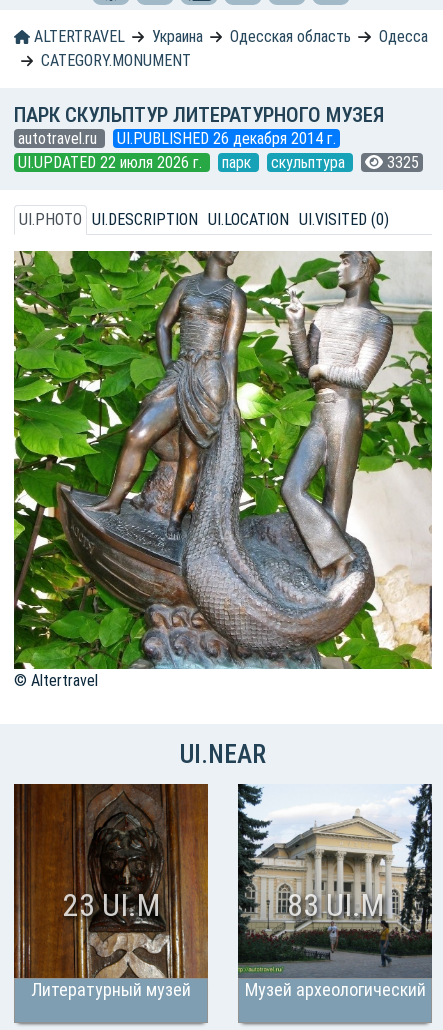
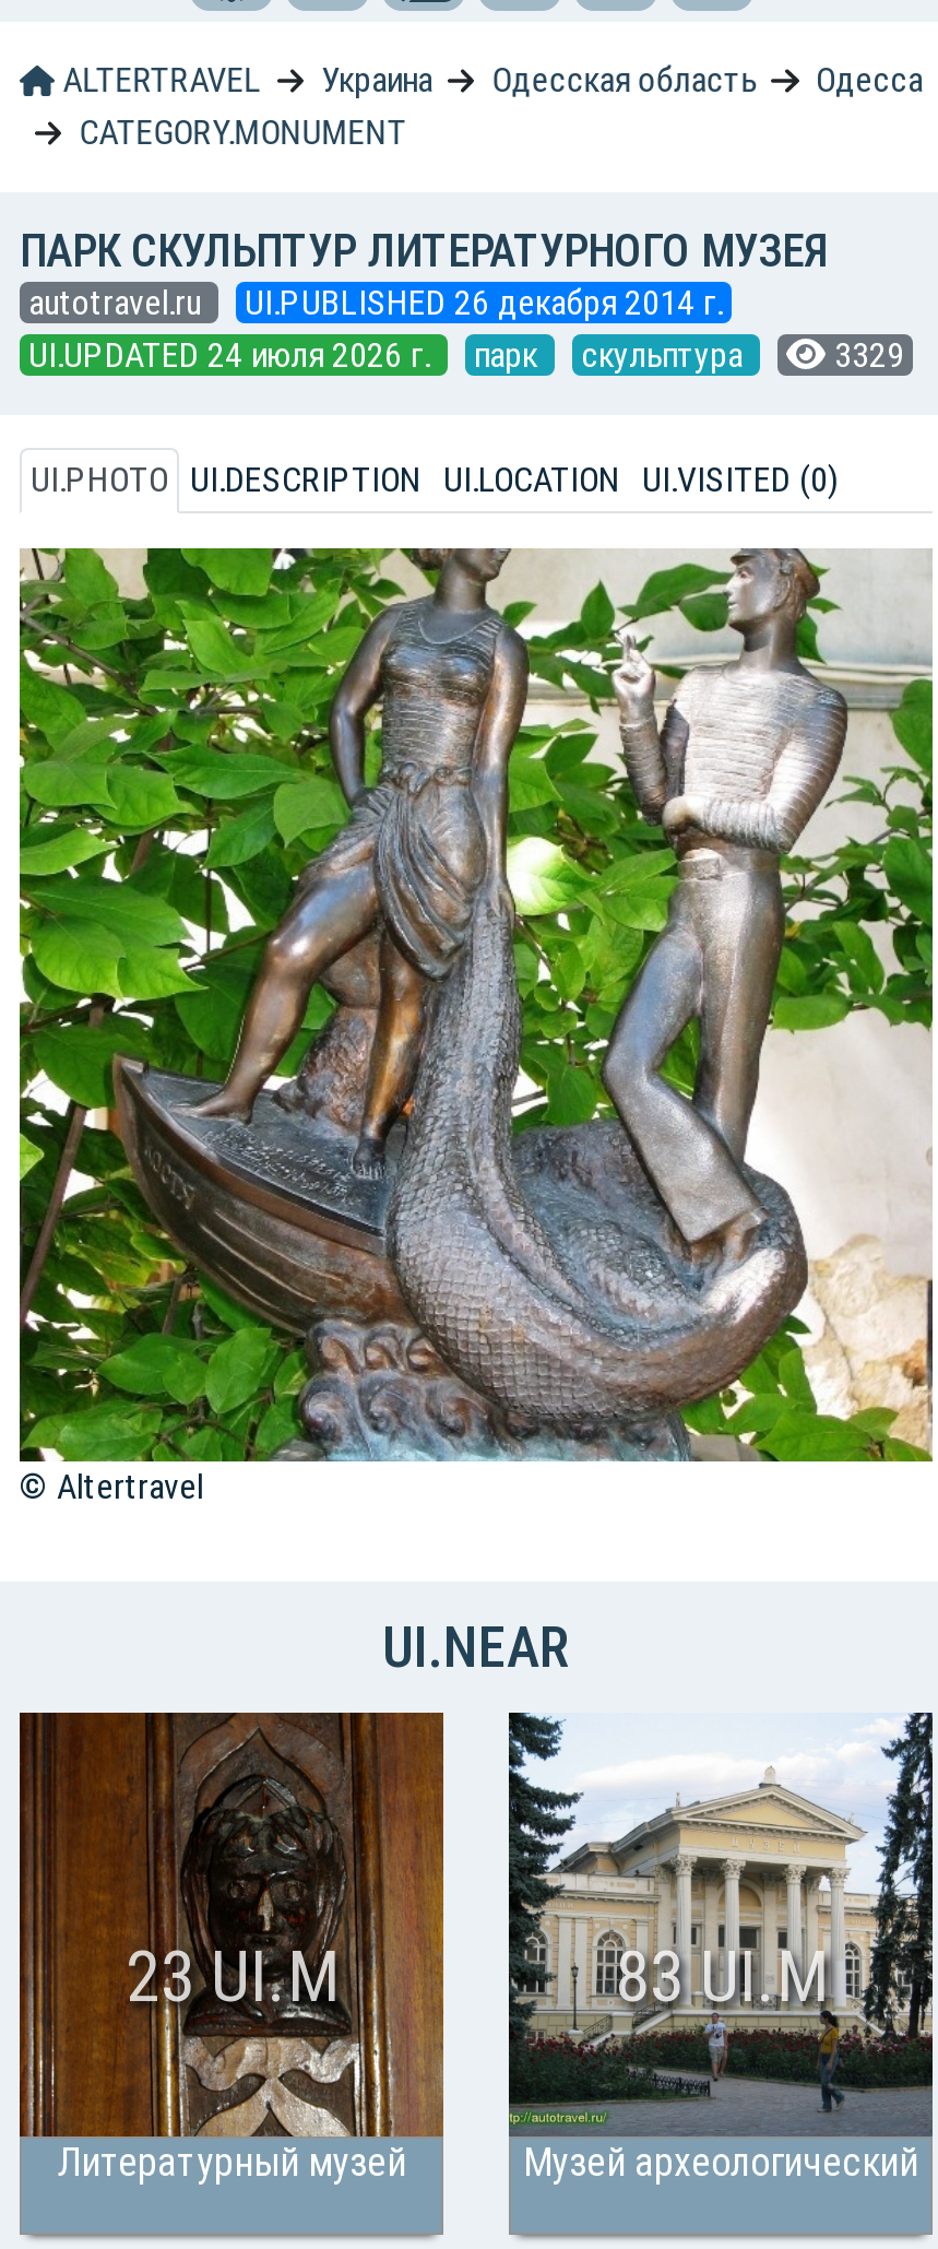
- UI.UPDATED 22 июля 2026 г.
+ UI.UPDATED 24 июля 2026 г.

- 3325
+ 3329
